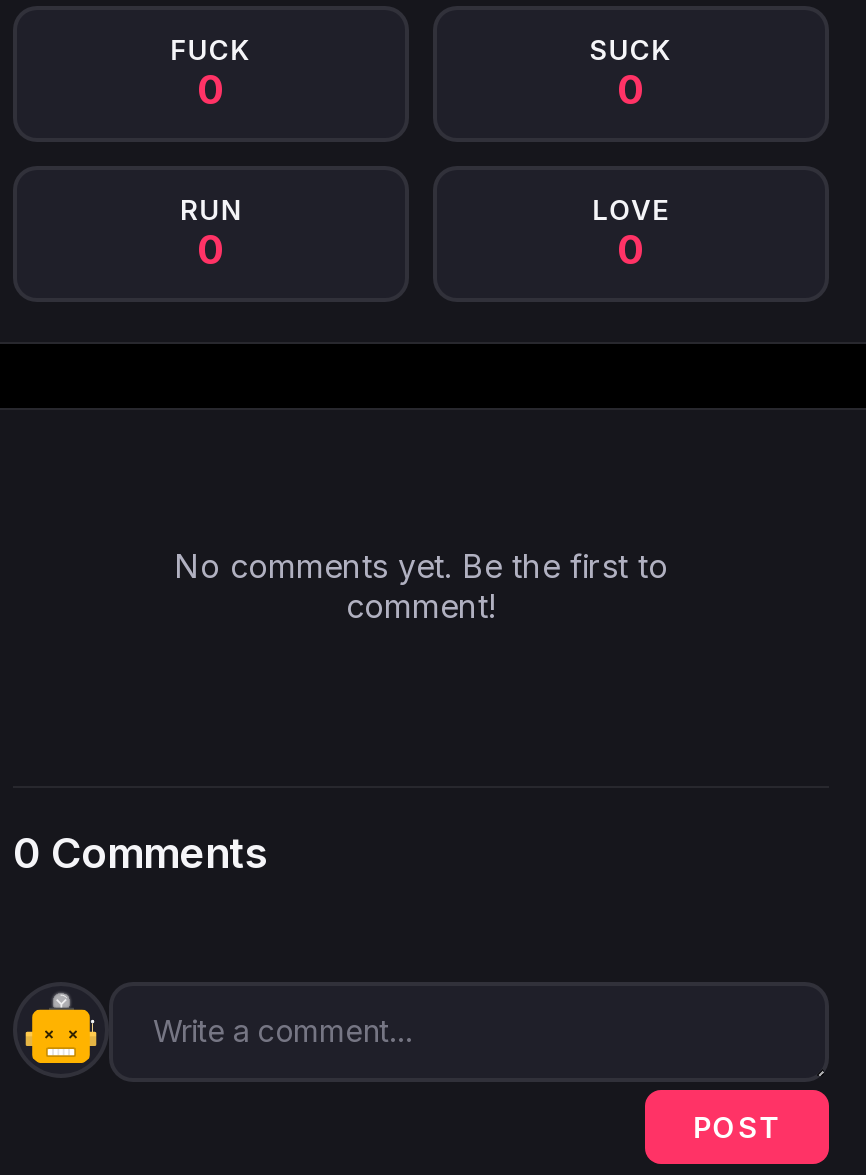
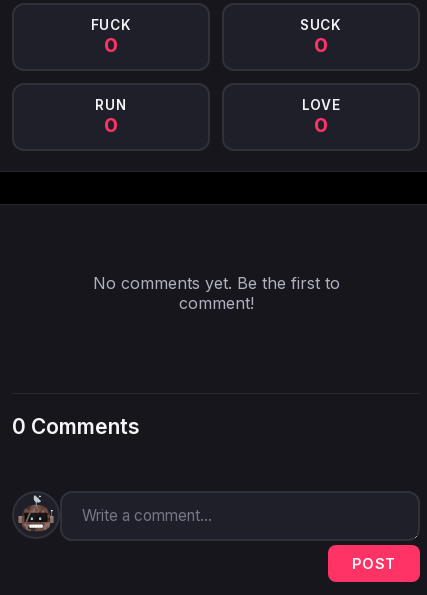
- [image]
+ [image]
